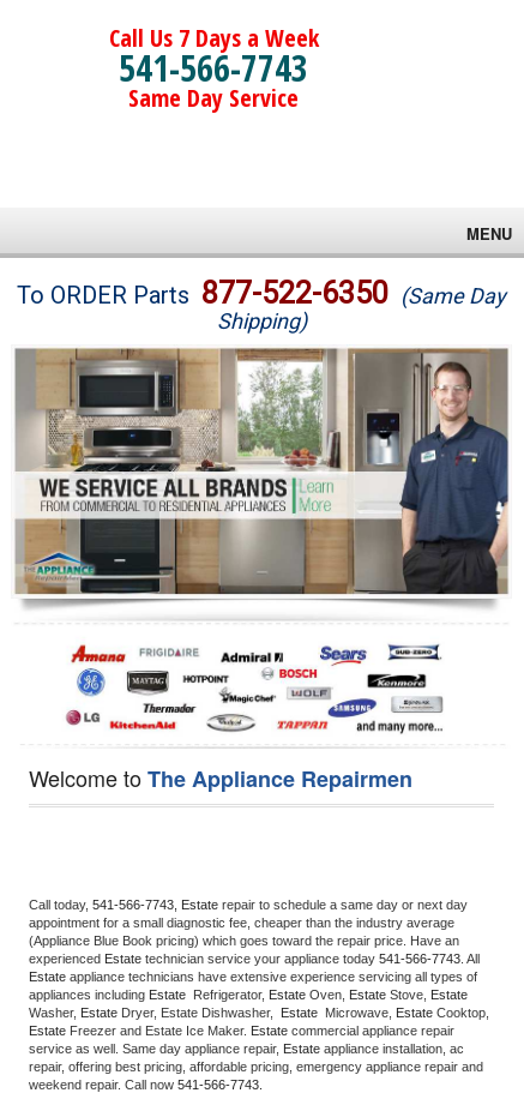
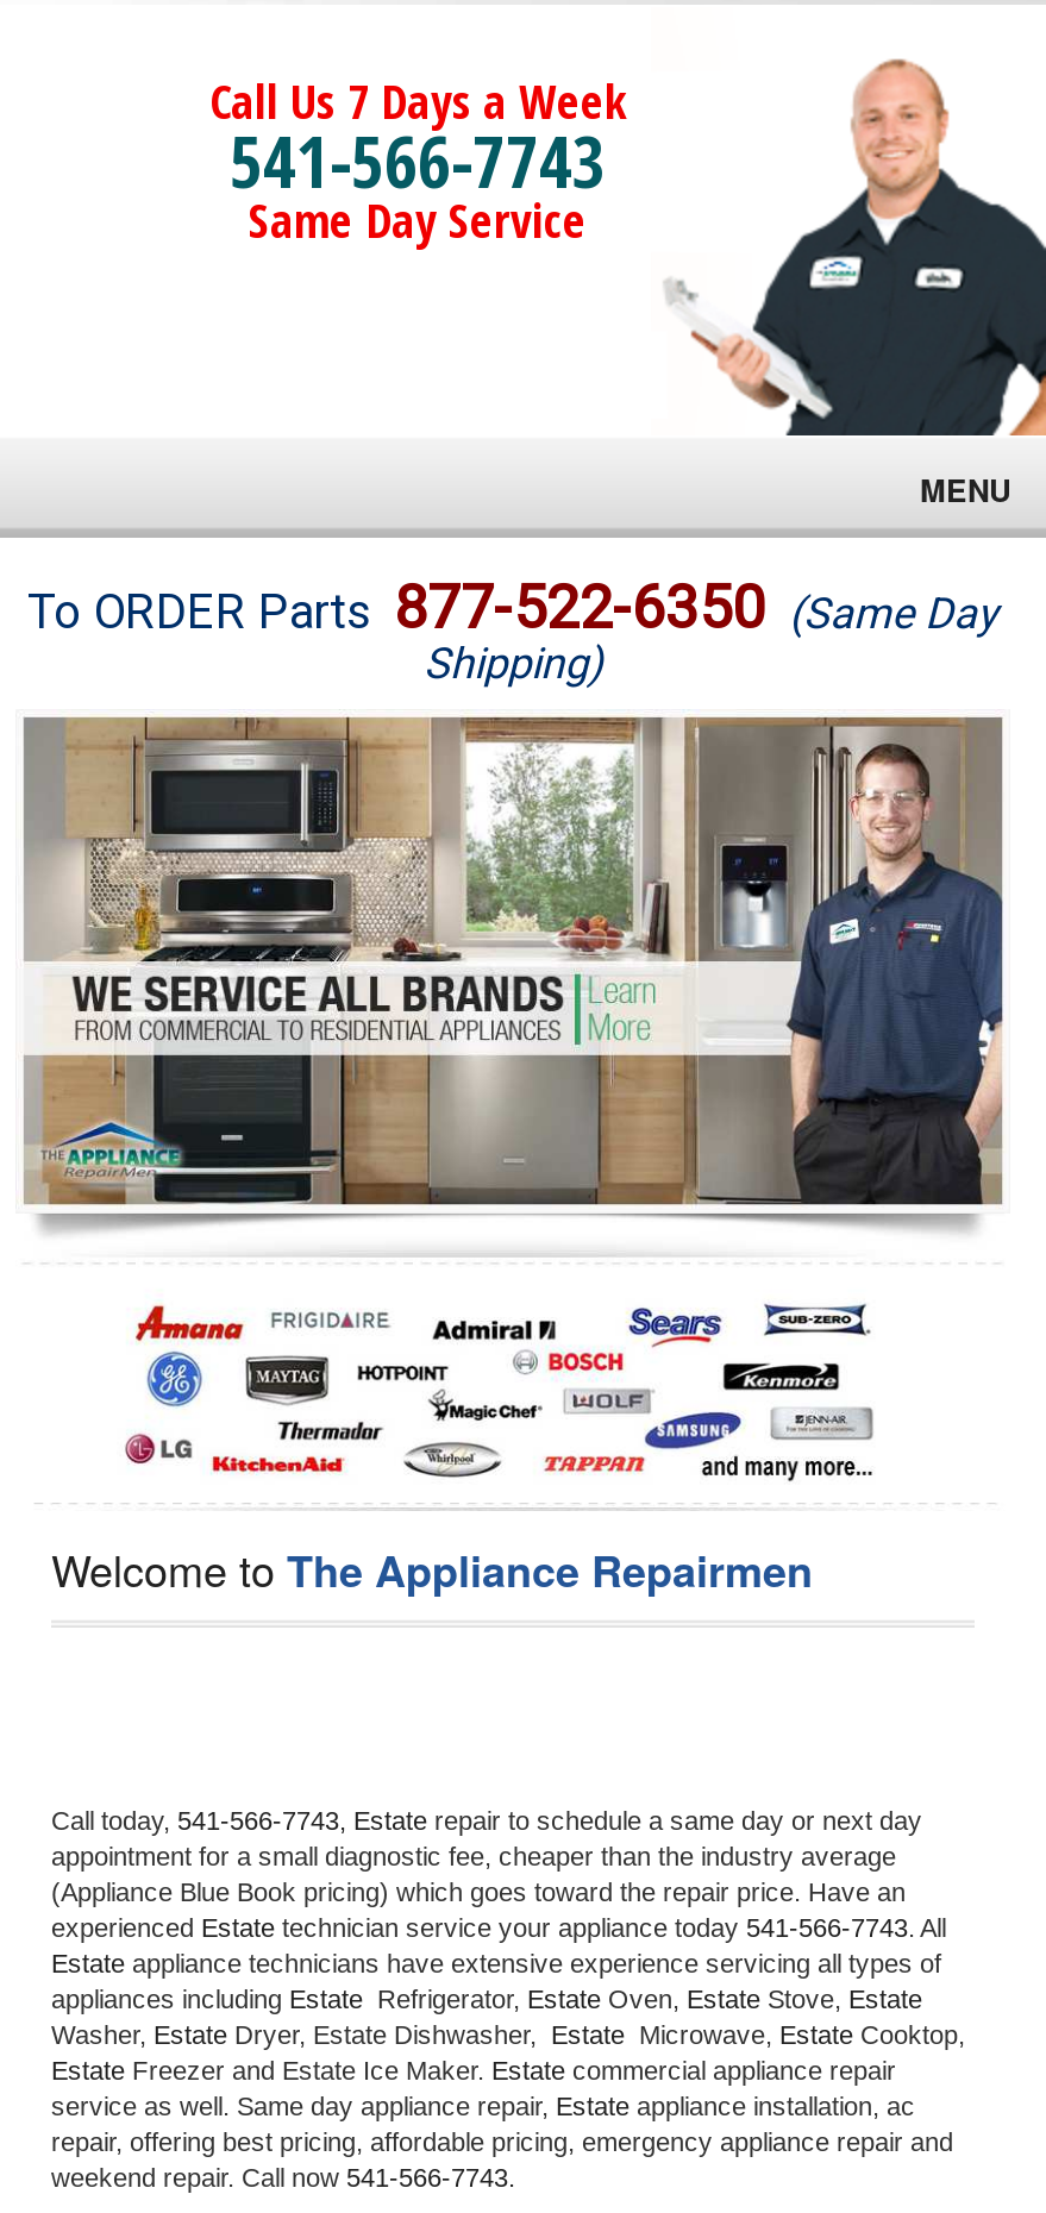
+ [image]
